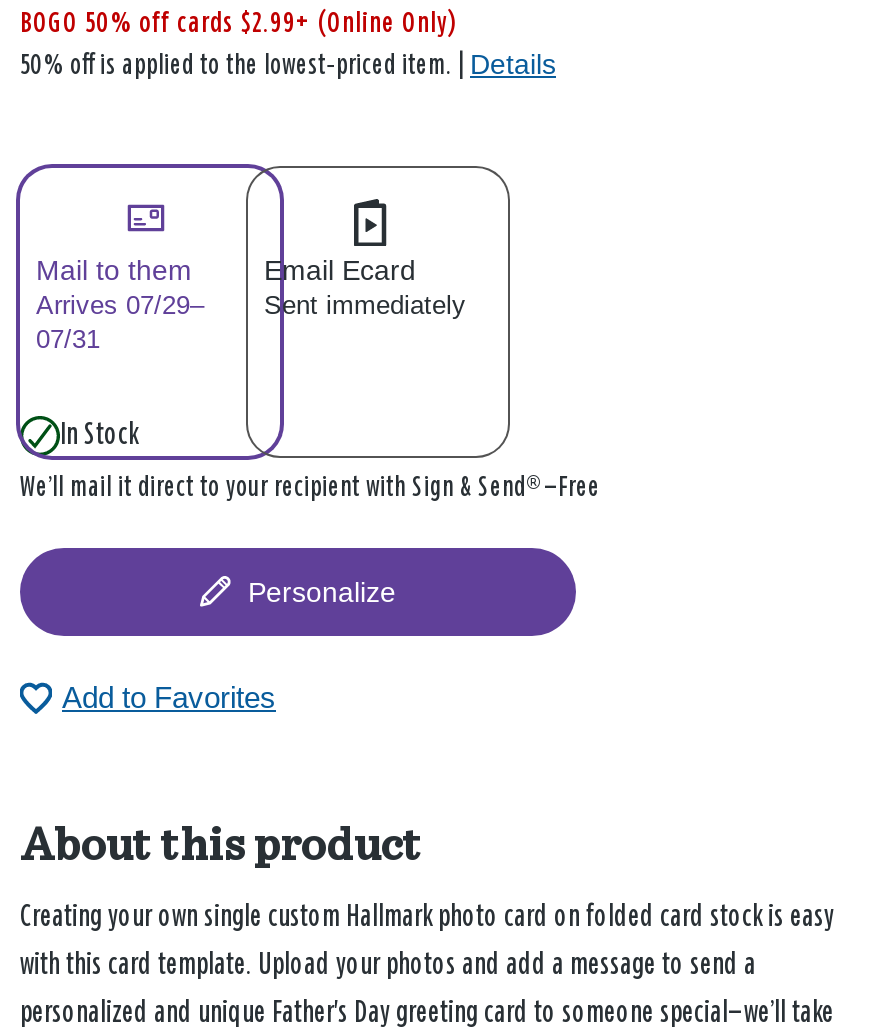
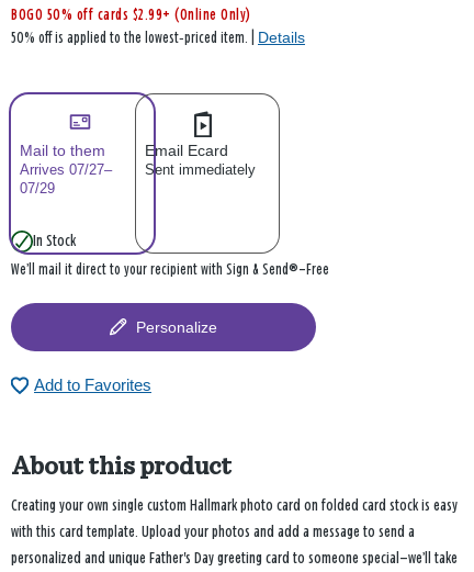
- Arrives 07/29– Sent immediately
+ Arrives 07/27– Sent immediately

- 07/31
+ 07/29
